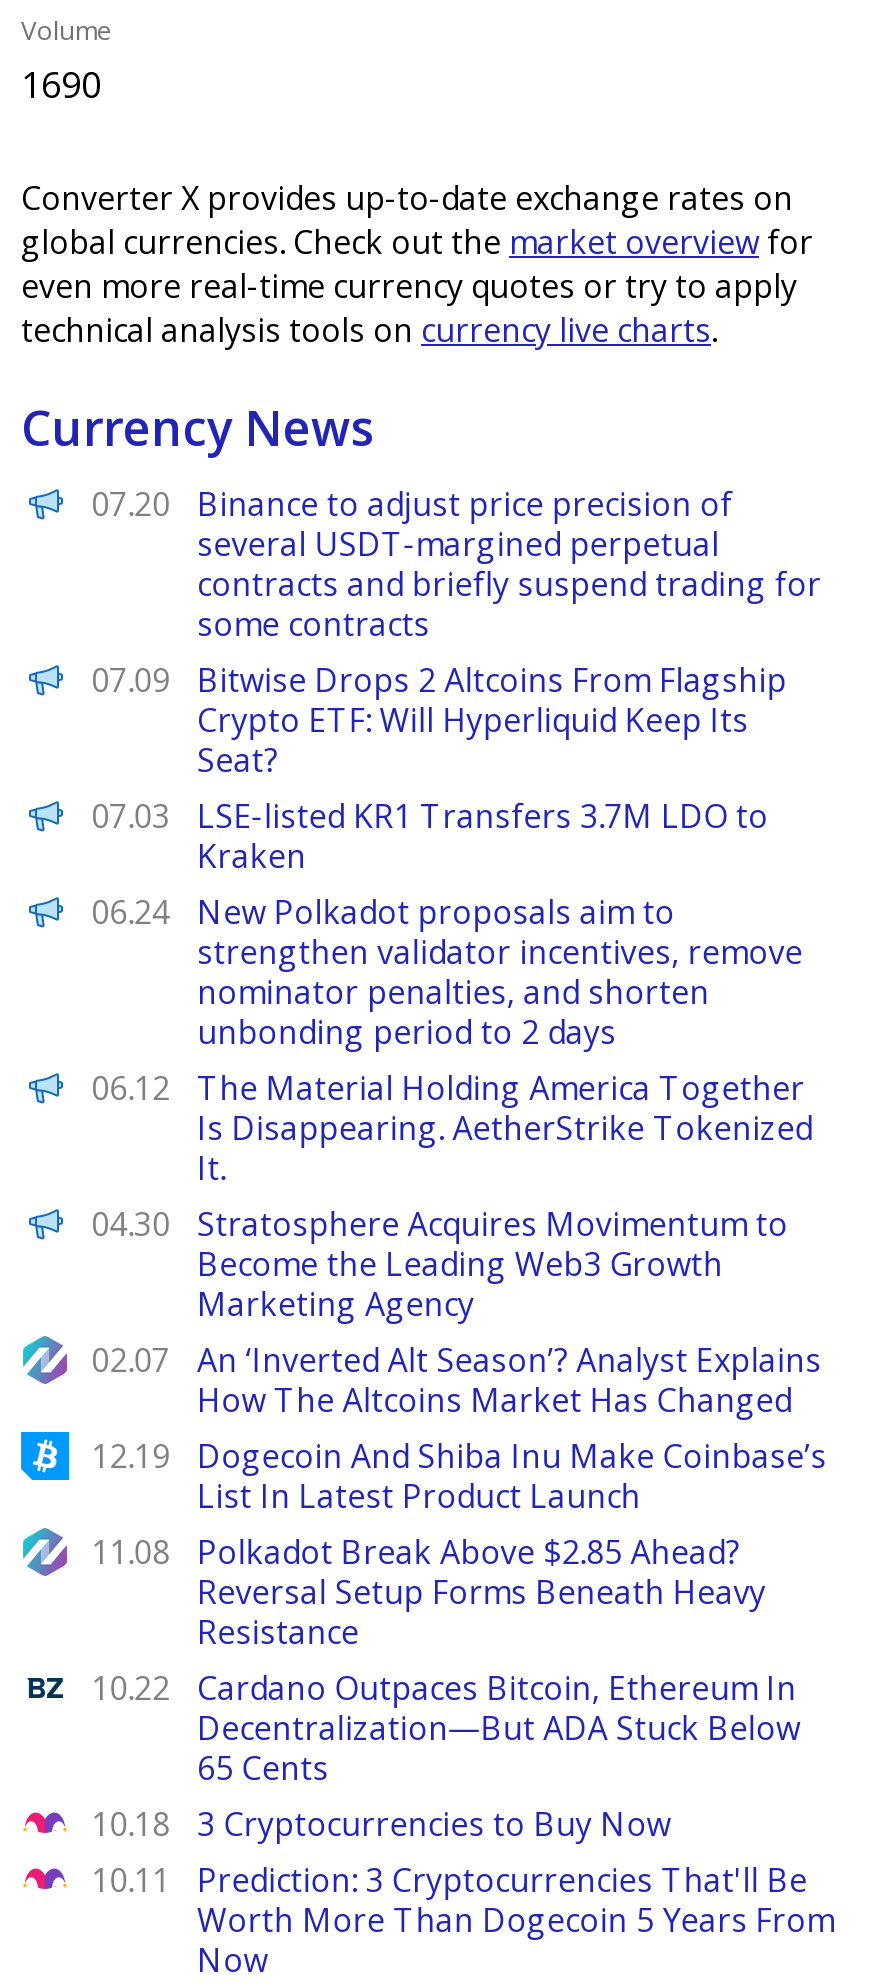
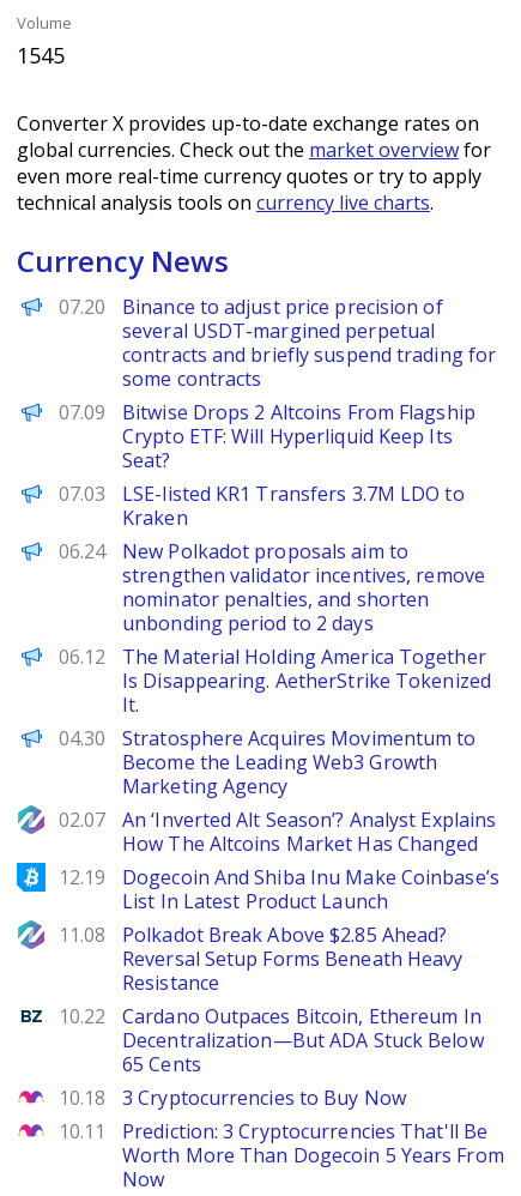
- 1690
+ 1545
